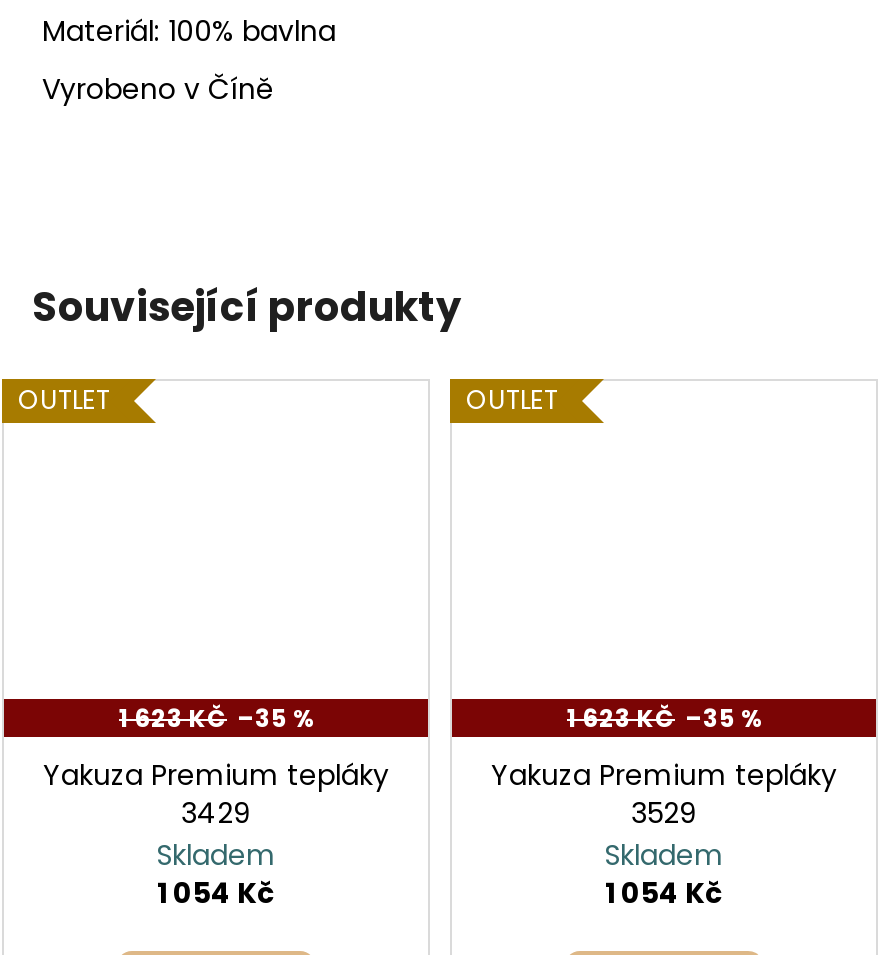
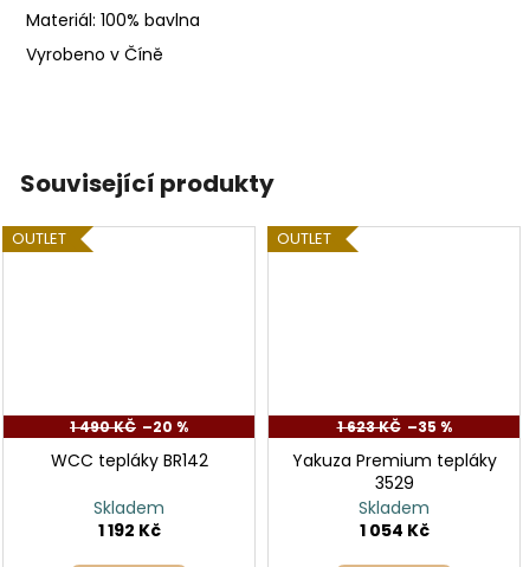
- 1 623 KČ –35 %
+ 1 490 KČ –20 %

- Yakuza Premium tepláky
- 3429
+ WCC tepláky BR142

- 1 054 Kč
+ 1 192 Kč
